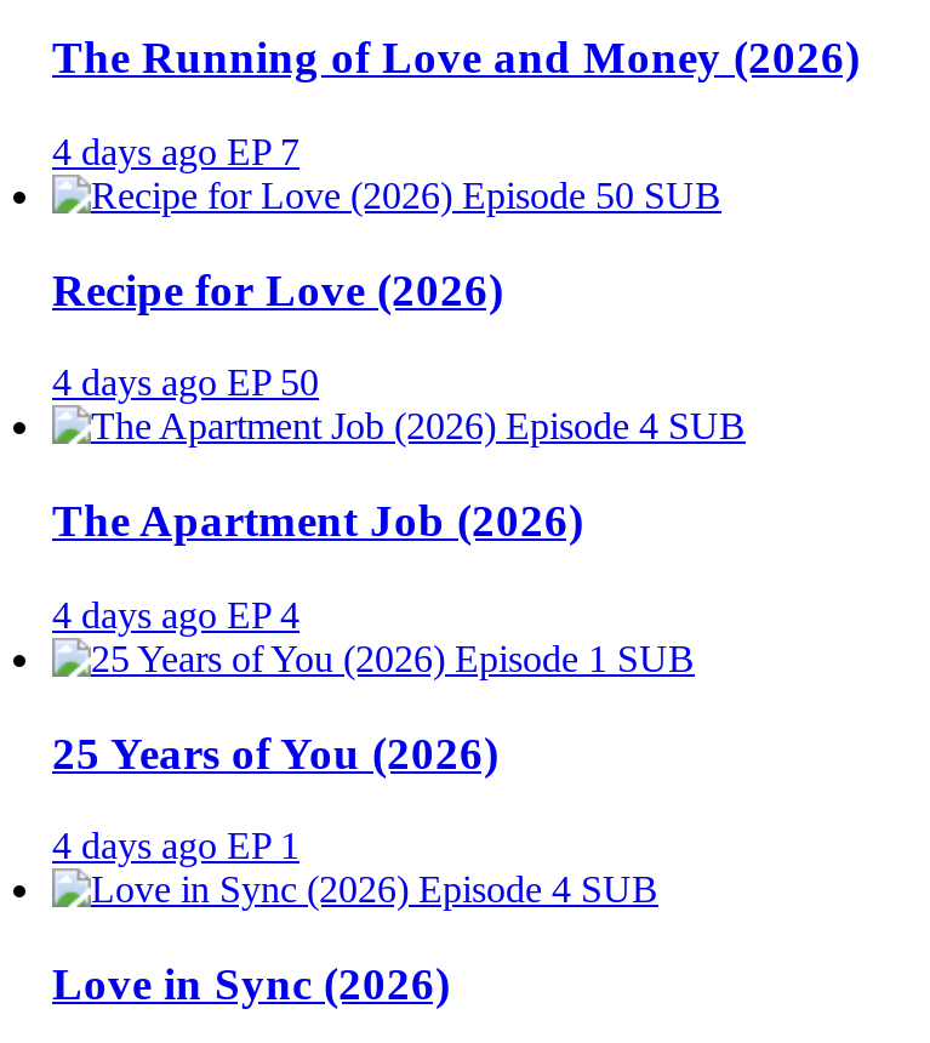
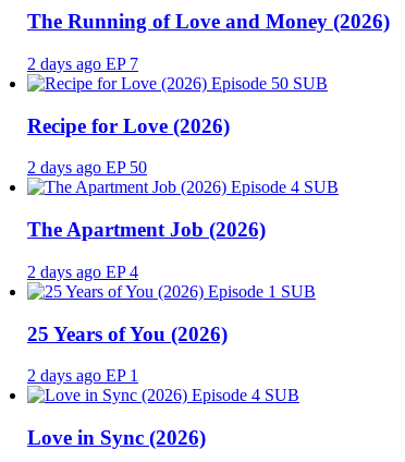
- 4 days ago EP 7
+ 2 days ago EP 7

- 4 days ago EP 50
+ 2 days ago EP 50

- 4 days ago EP 4
+ 2 days ago EP 4

- 4 days ago EP 1
+ 2 days ago EP 1
